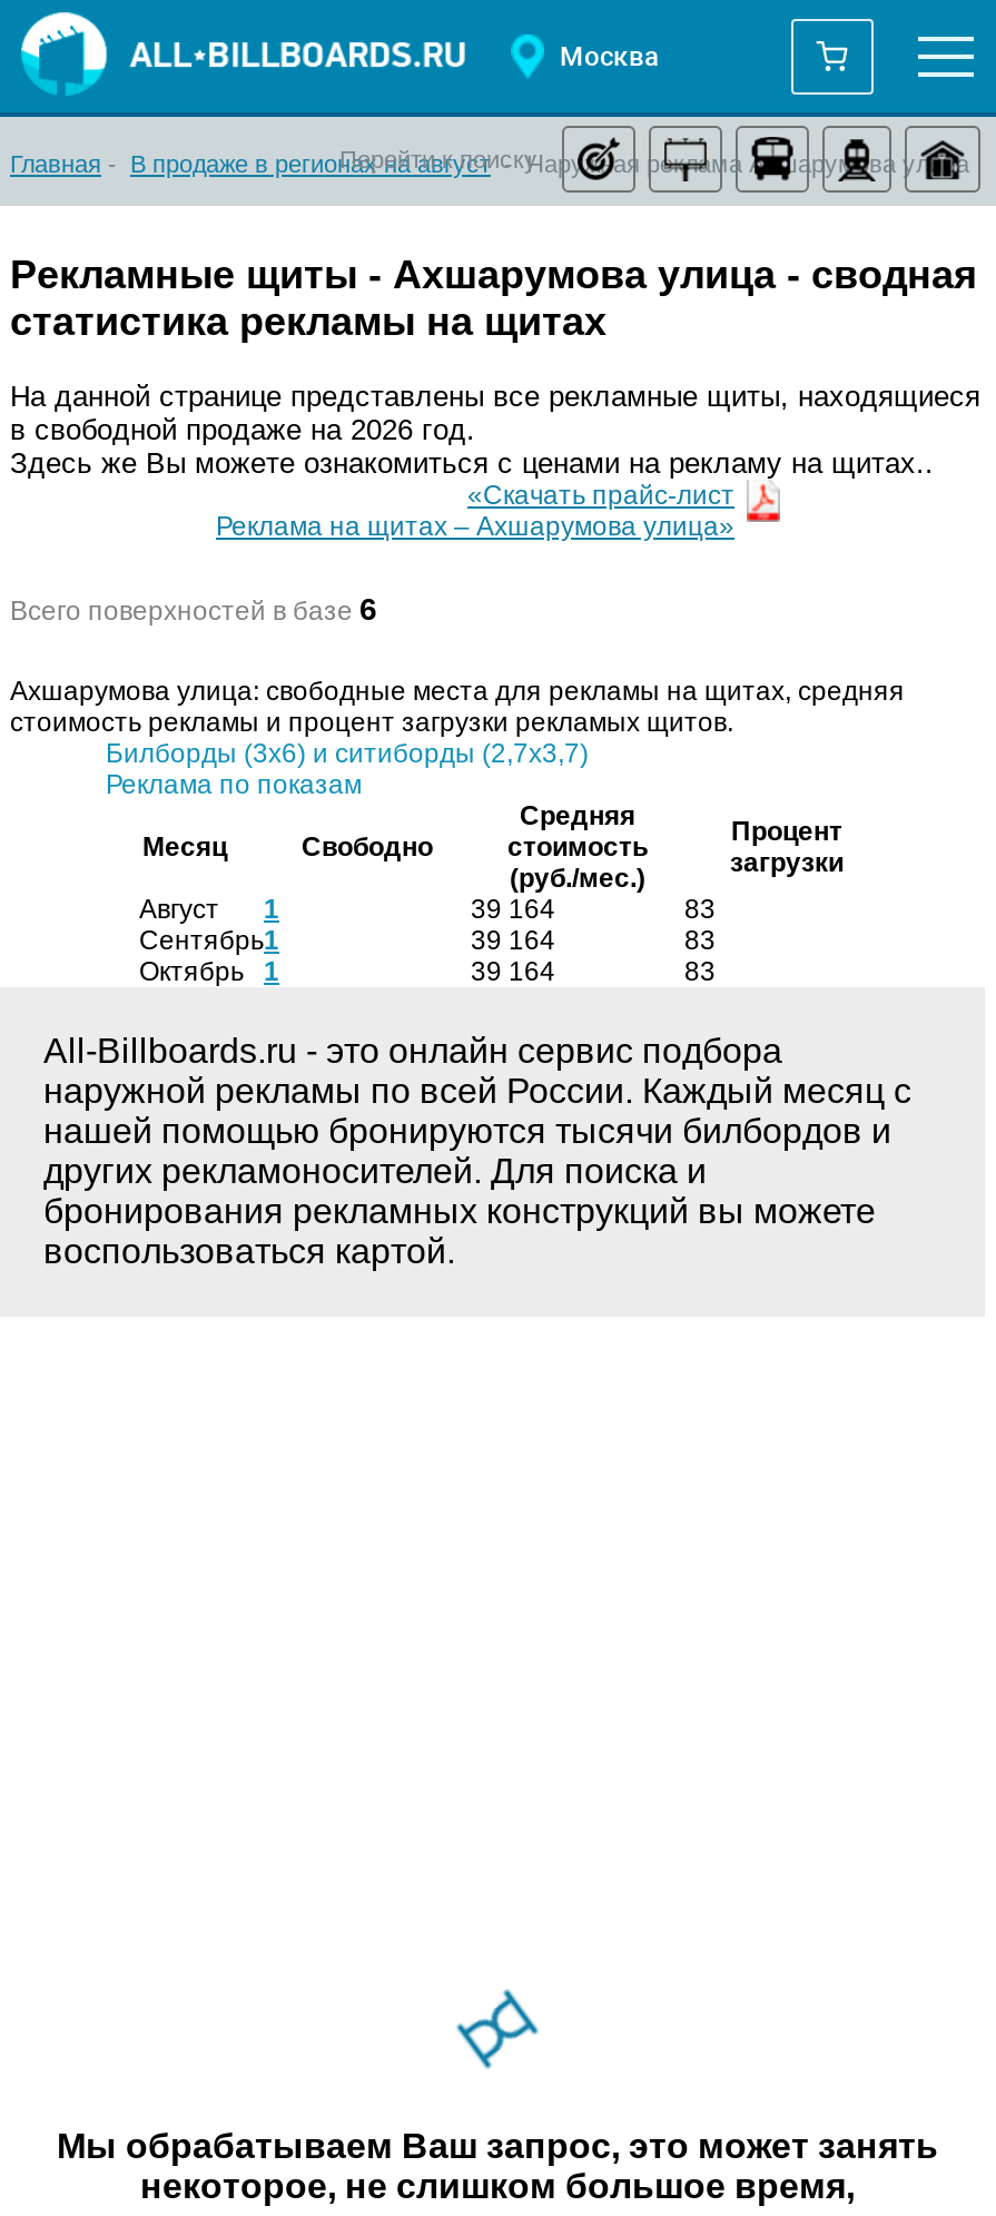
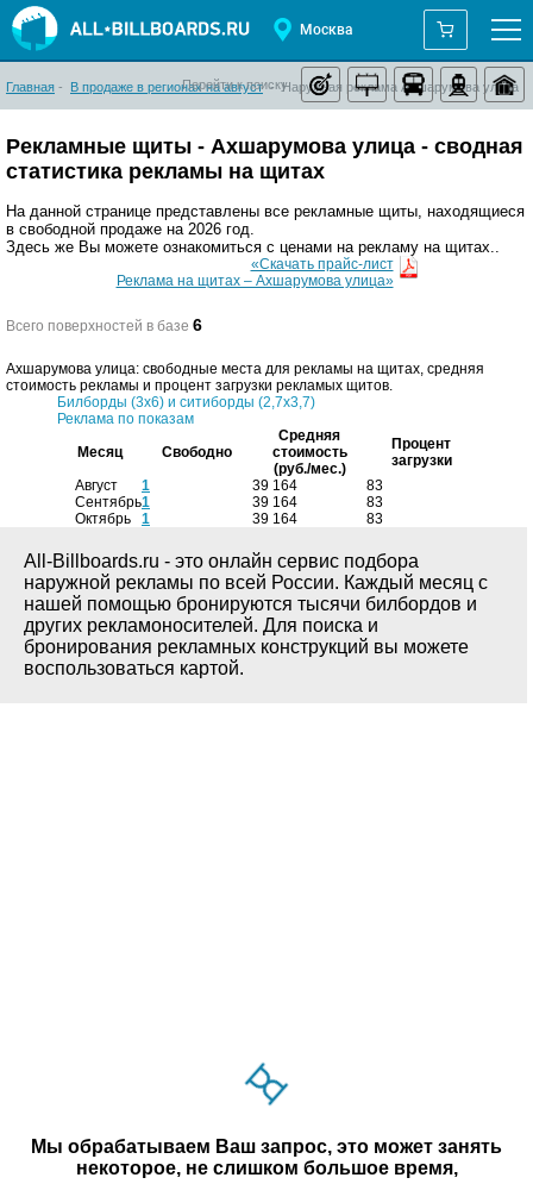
- [image]
+ [image]
